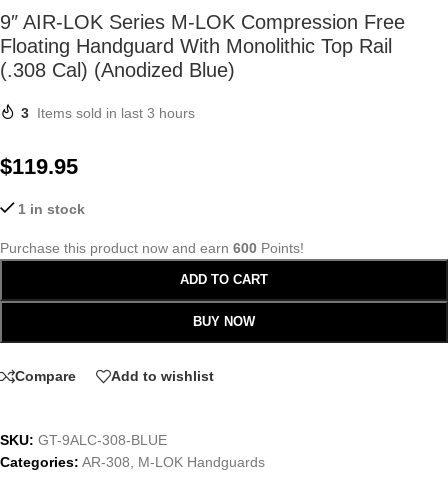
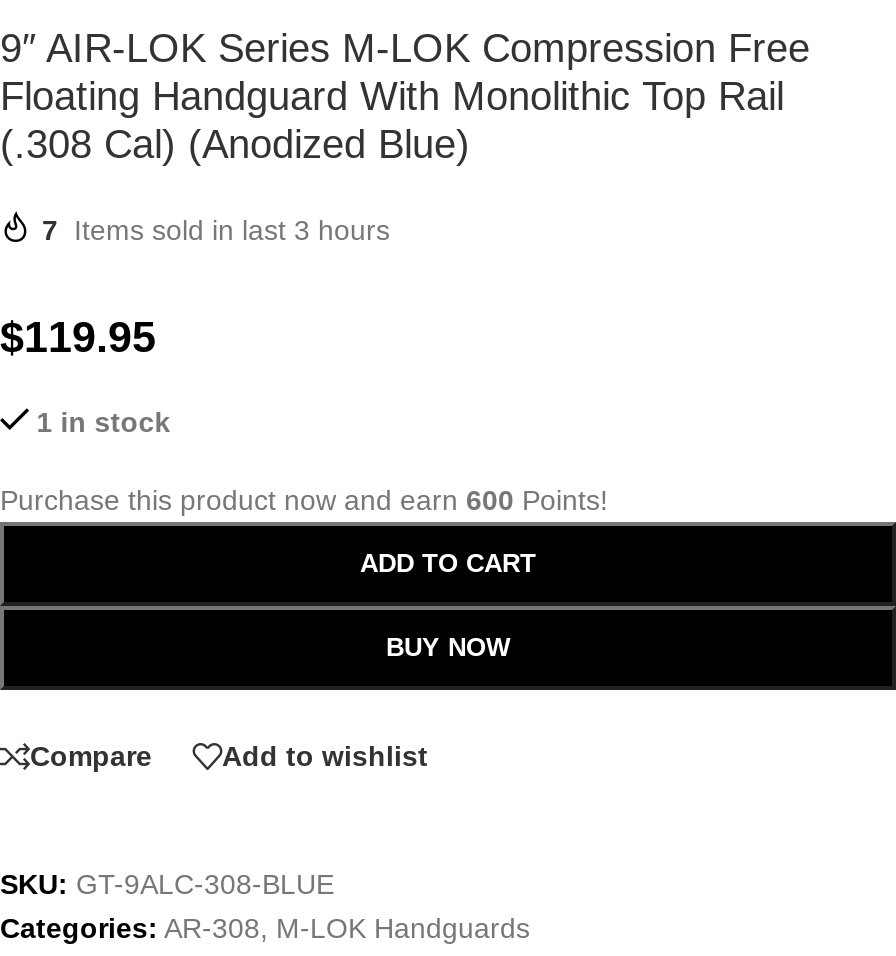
- 3 Items sold in last 3 hours
+ 7 Items sold in last 3 hours
